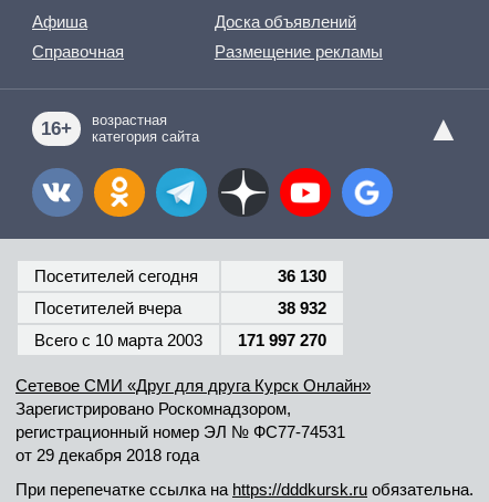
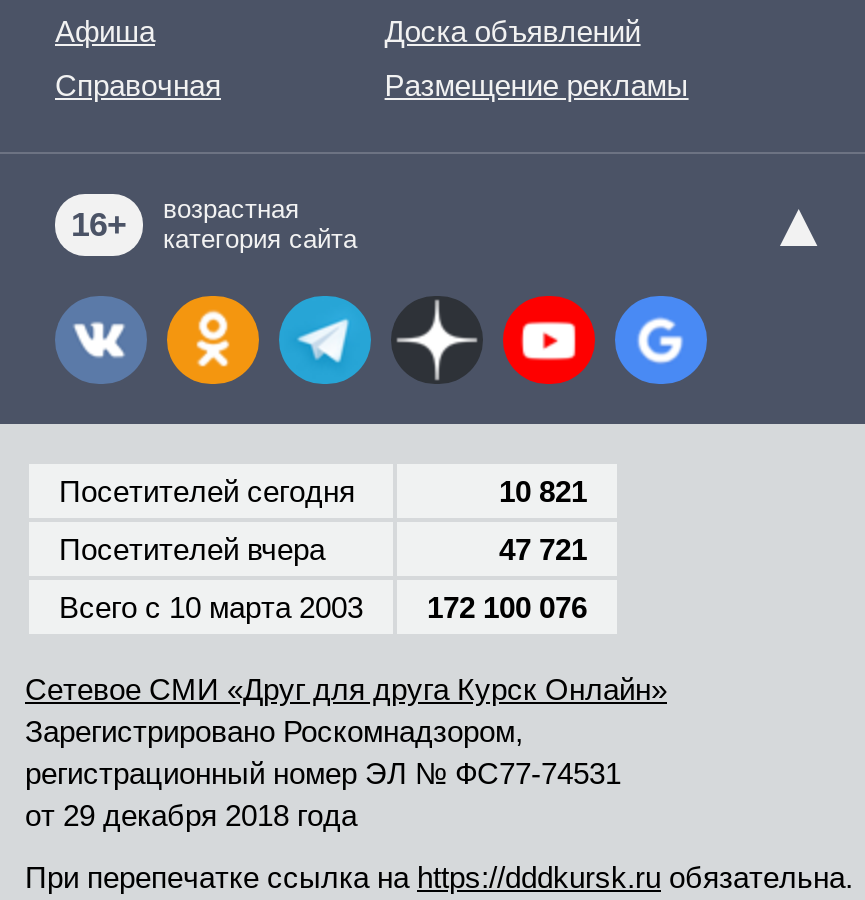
- 36 130
+ 10 821

- 38 932
+ 47 721

- Всего c 10 марта 2003 171 997 270
+ Всего c 10 марта 2003 172 100 076
